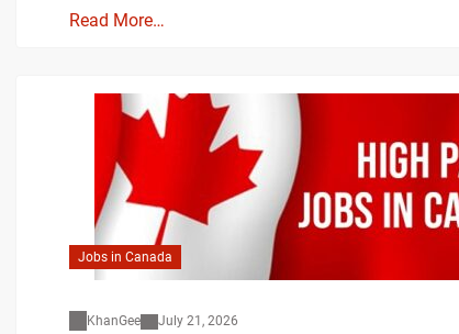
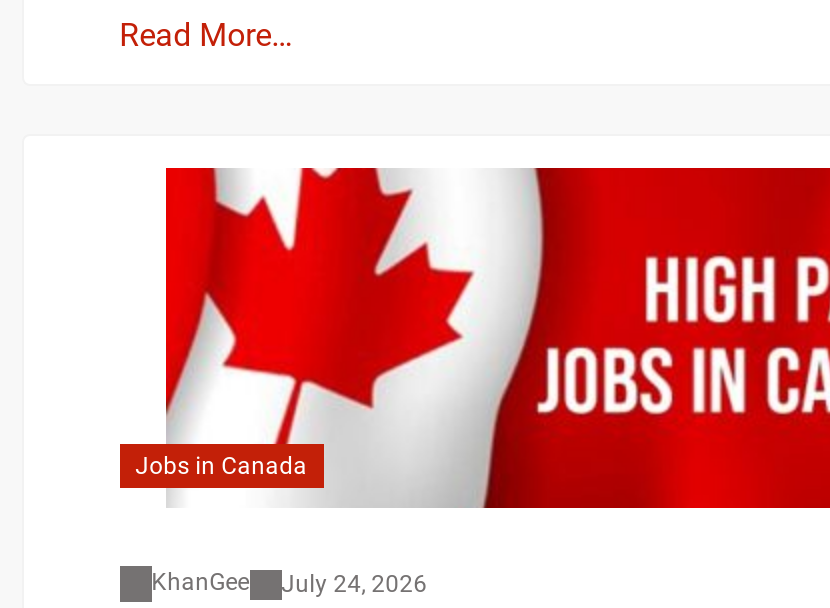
- KhanGee July 21, 2026
+ KhanGee July 24, 2026
